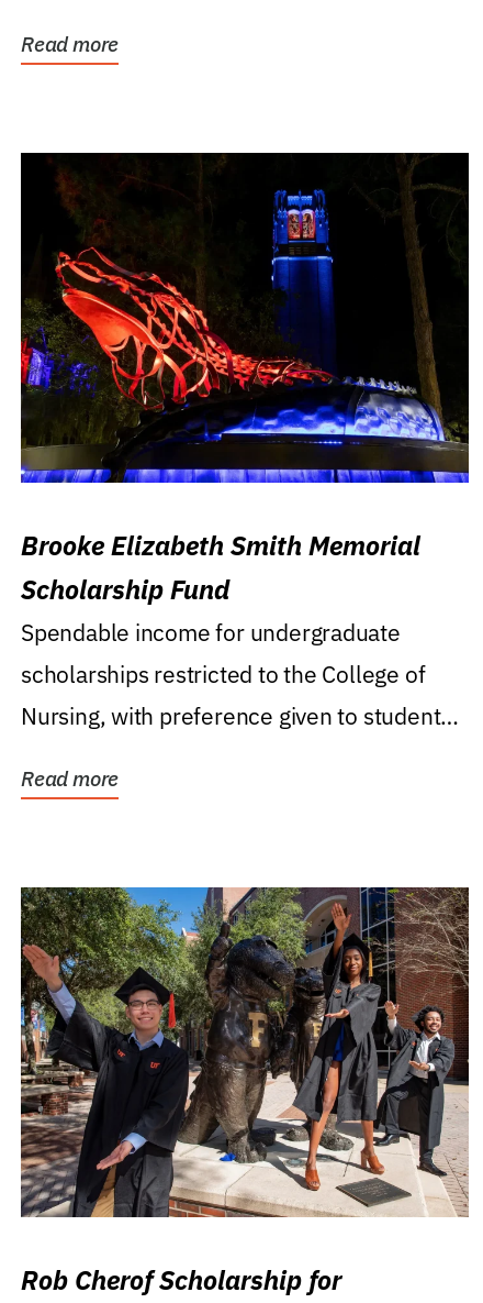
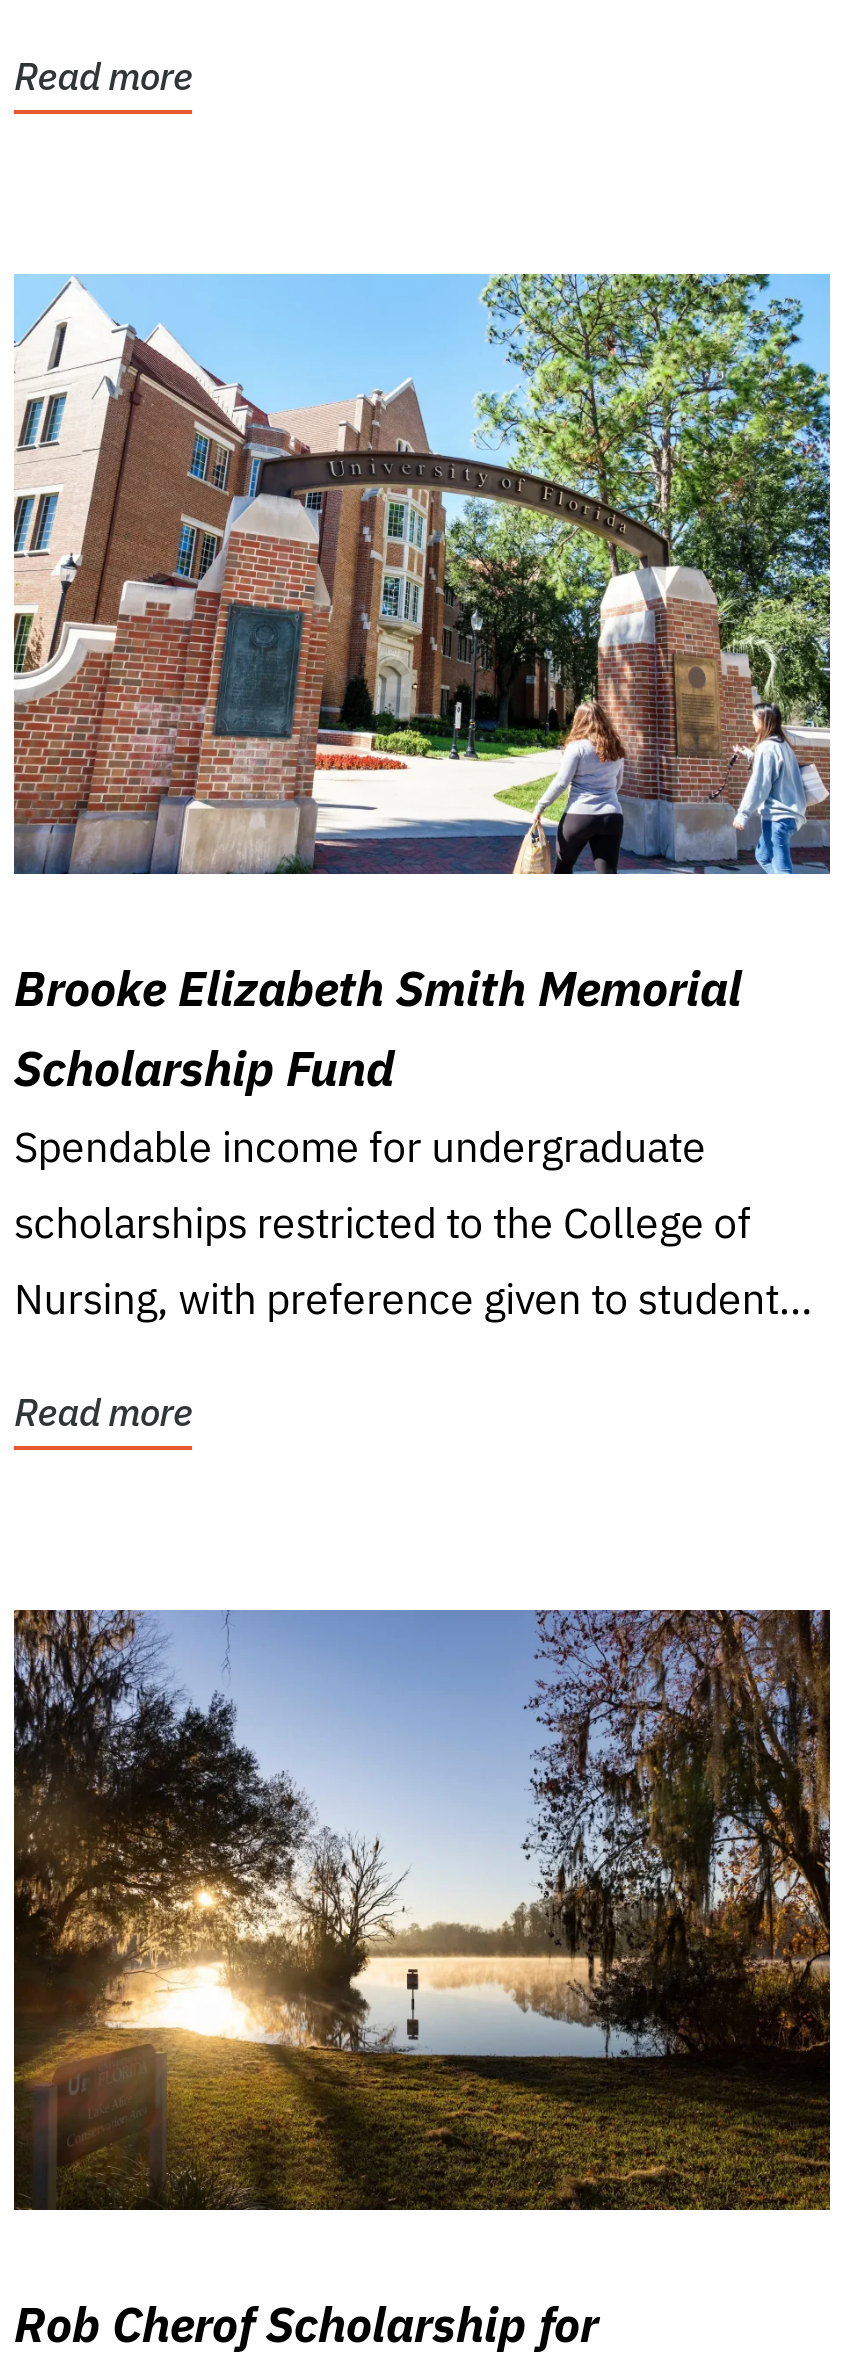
- [image]
+ [image]

- [image]
+ [image]
